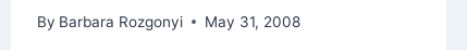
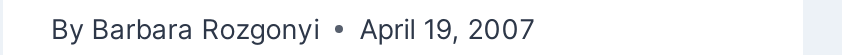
- By Barbara Rozgonyi May 31, 2008
+ By Barbara Rozgonyi April 19, 2007
